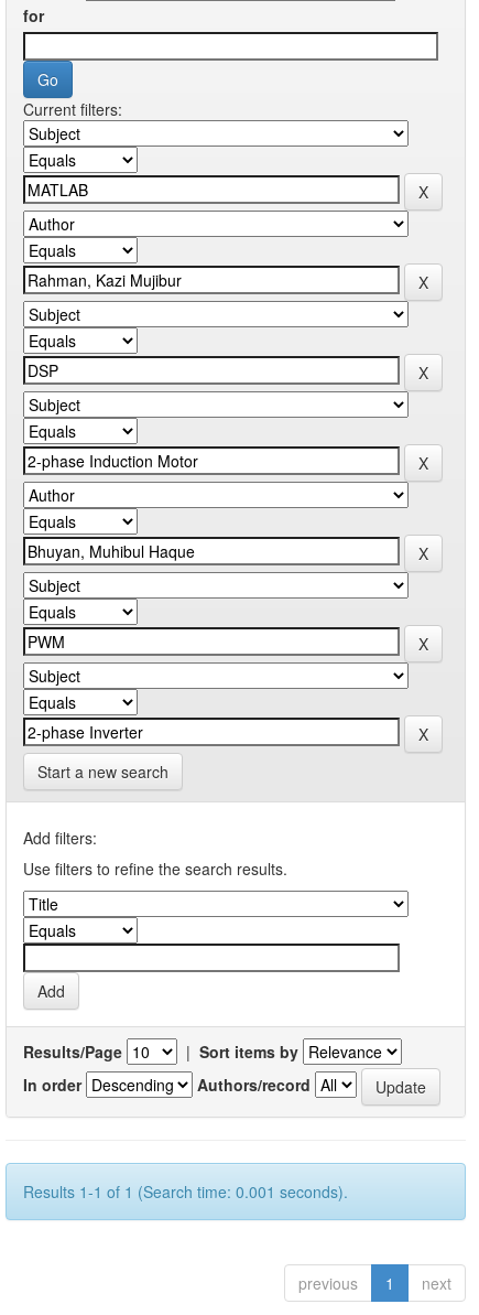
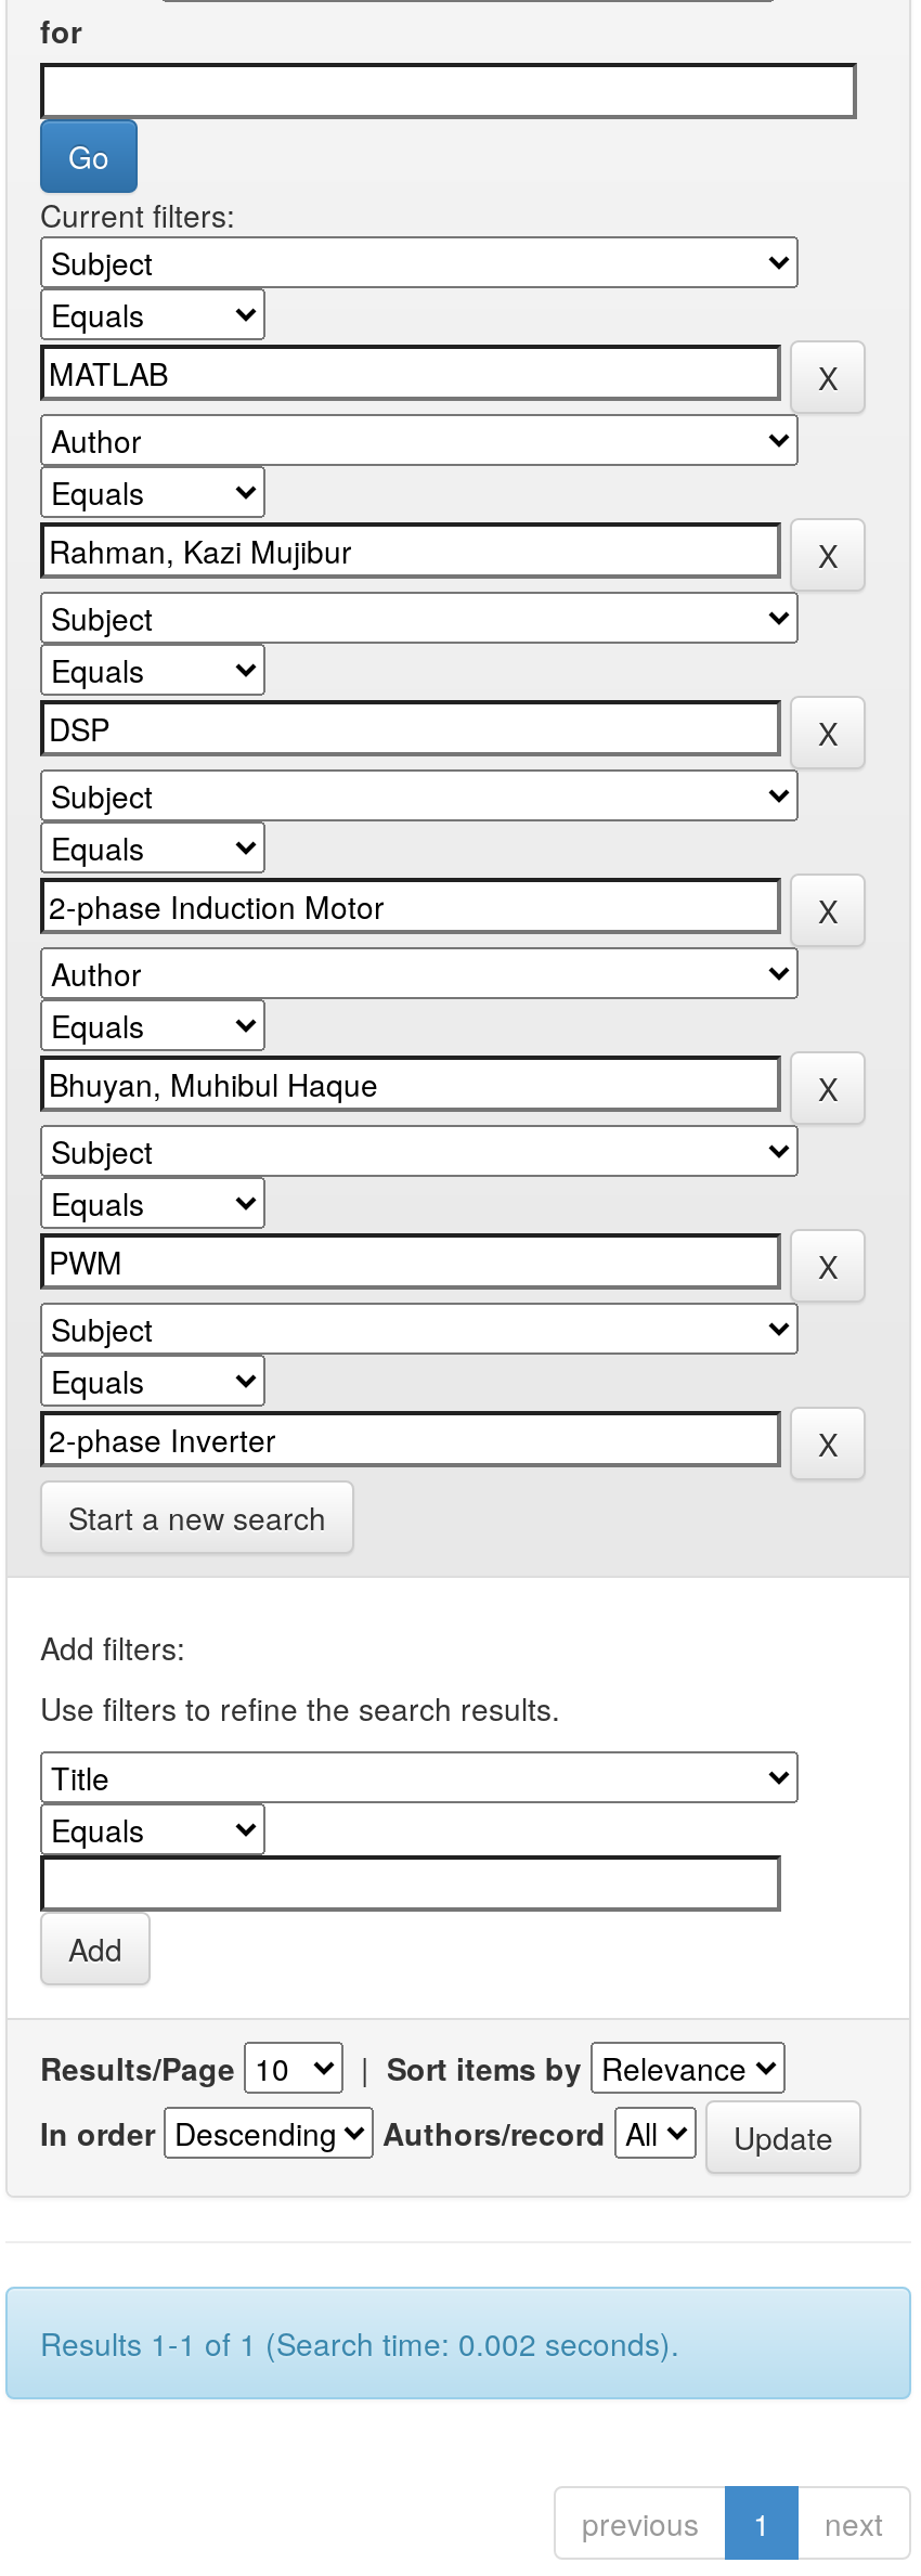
- Results 1-1 of 1 (Search time: 0.001 seconds).
+ Results 1-1 of 1 (Search time: 0.002 seconds).
